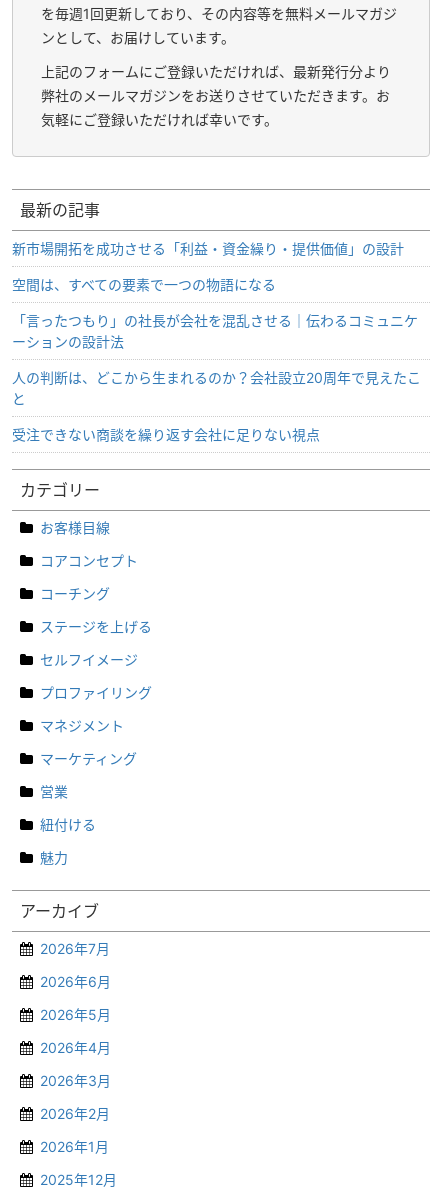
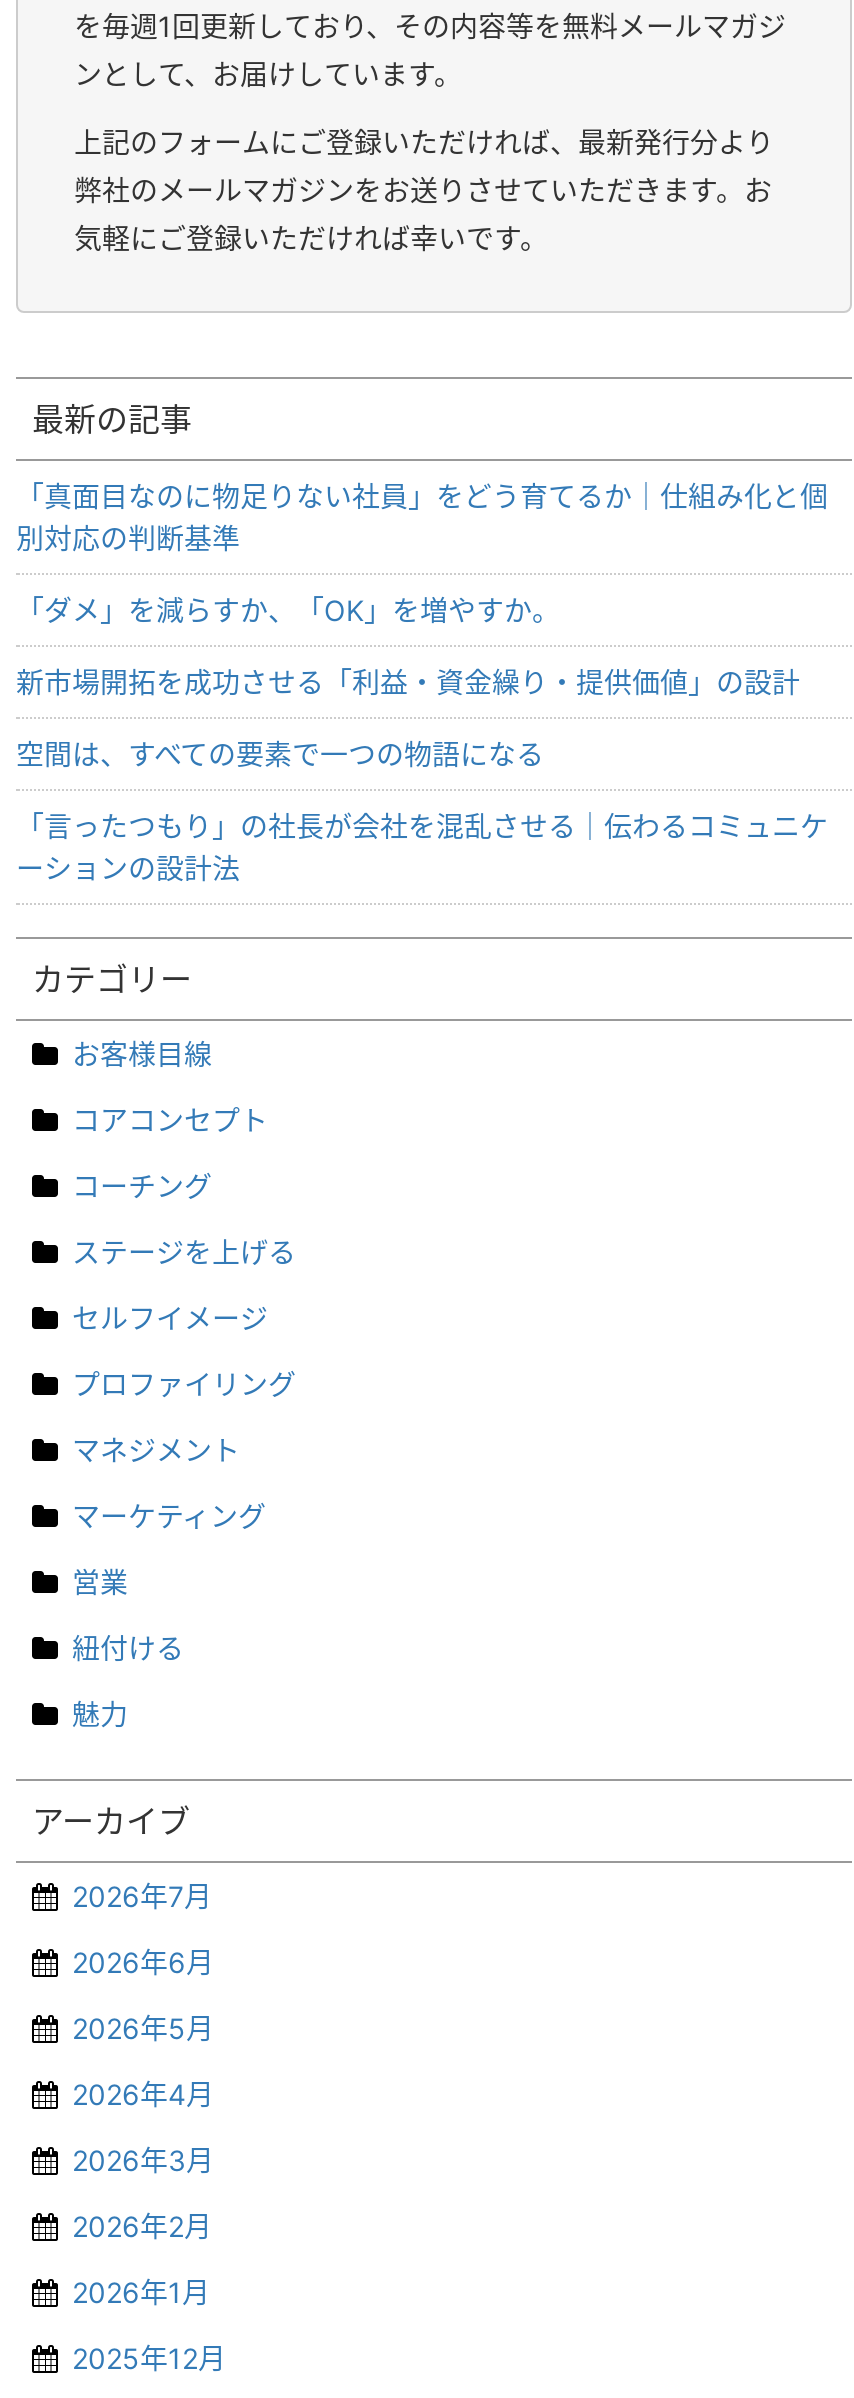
+ 「真面目なのに物足りない社員」をどう育てるか｜仕組み化と個
+ 別対応の判断基準
+ 「ダメ」を減らすか、「OK」を増やすか。

moved down: 新市場開拓を成功させる「利益・資金繰り・提供価値」の設計 | 空間は、すべての要素で一つの物語になる | 「言ったつもり」の社長が会社を混乱させる｜伝わるコミュニケ | ーションの設計法

- 人の判断は、どこから生まれるのか？会社設立20周年で見えたこ
- と
- 受注できない商談を繰り返す会社に足りない視点
